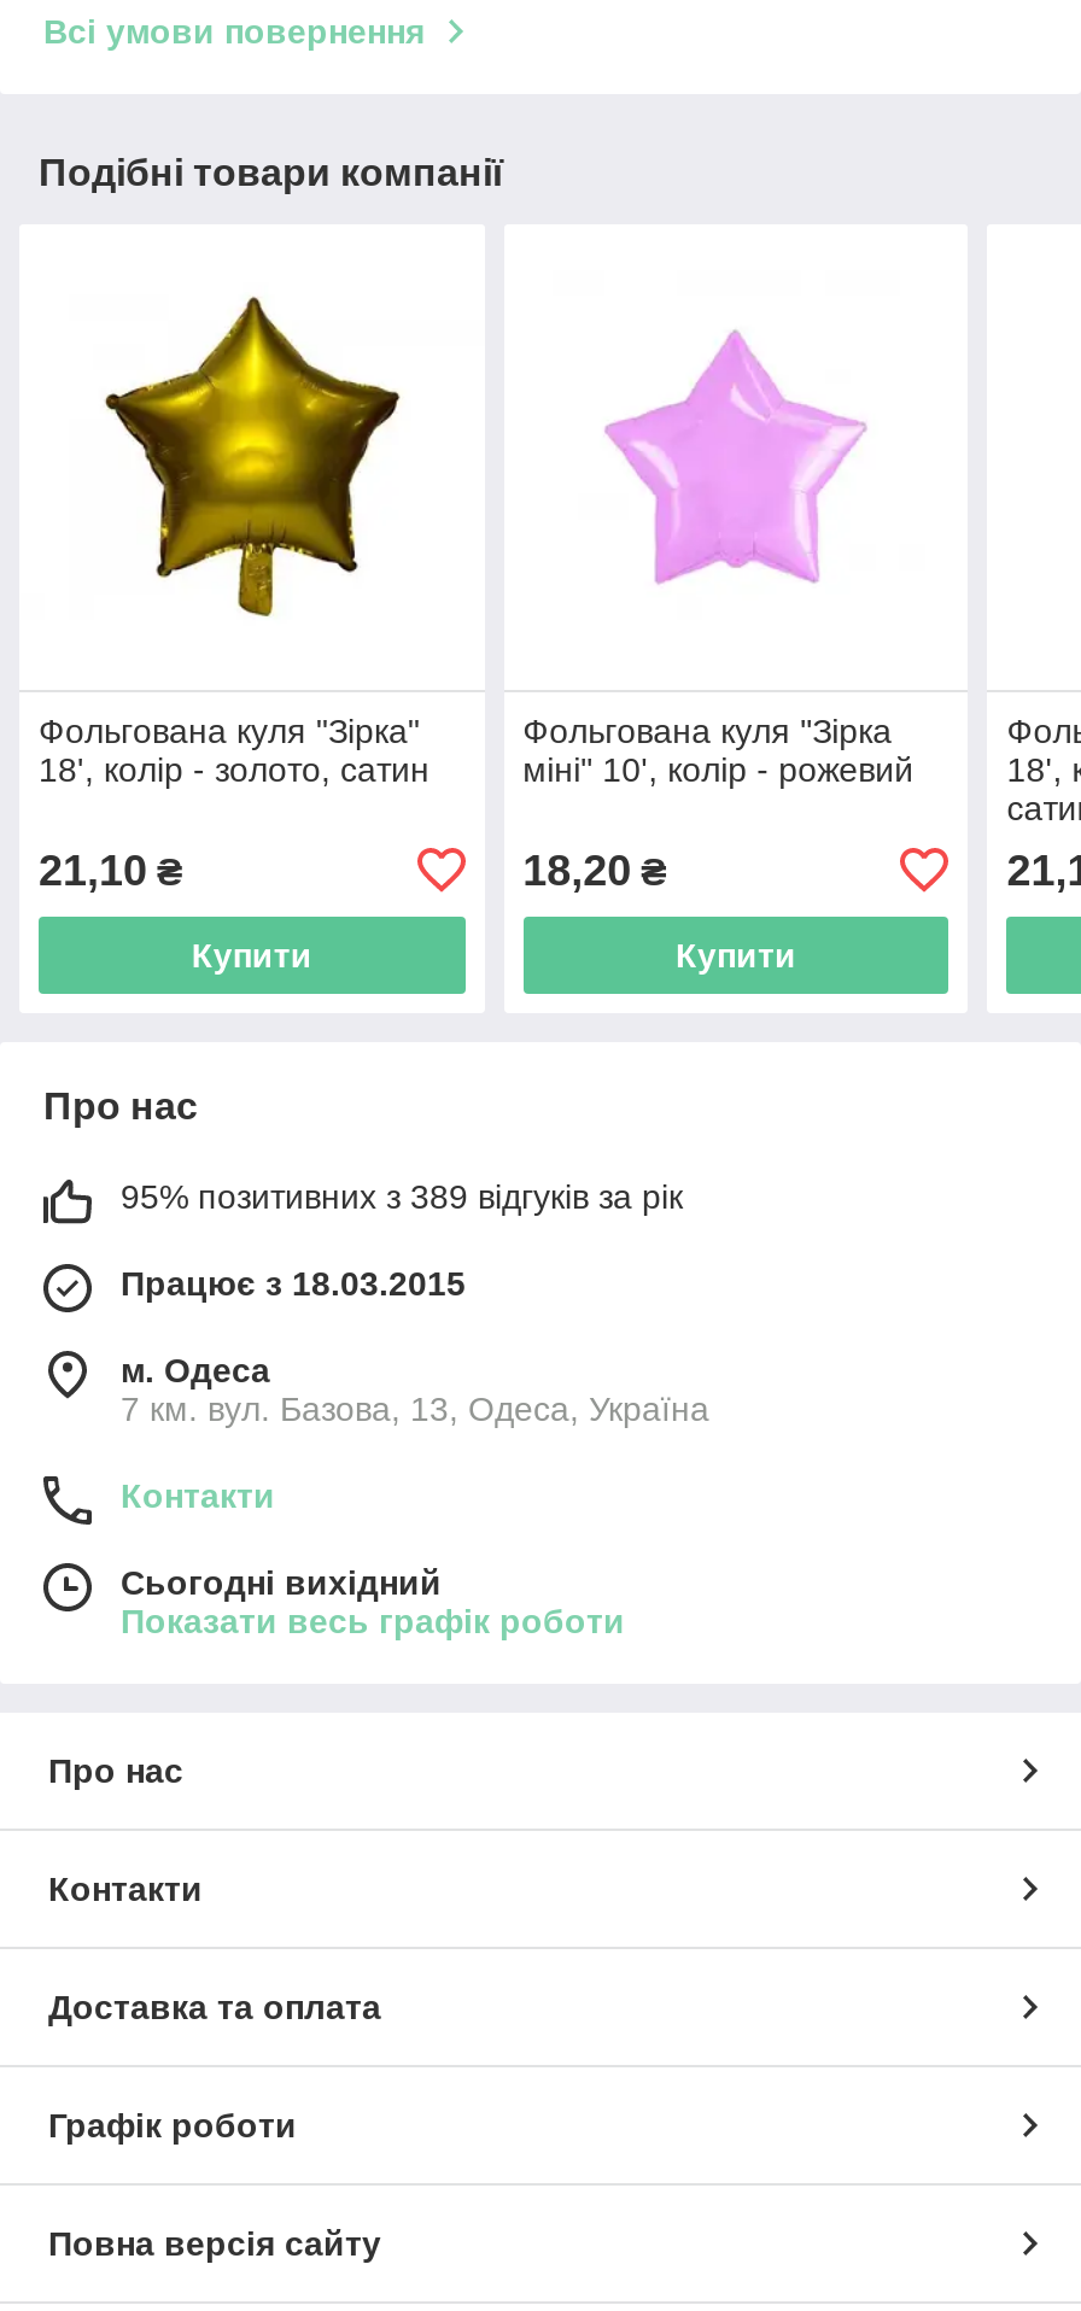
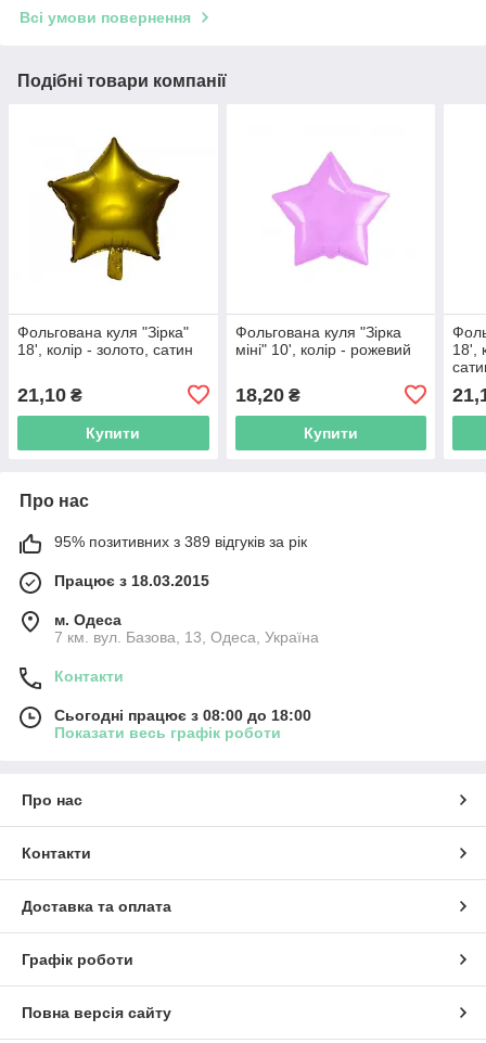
- Сьогодні вихідний
+ Сьогодні працює з 08:00 до 18:00
